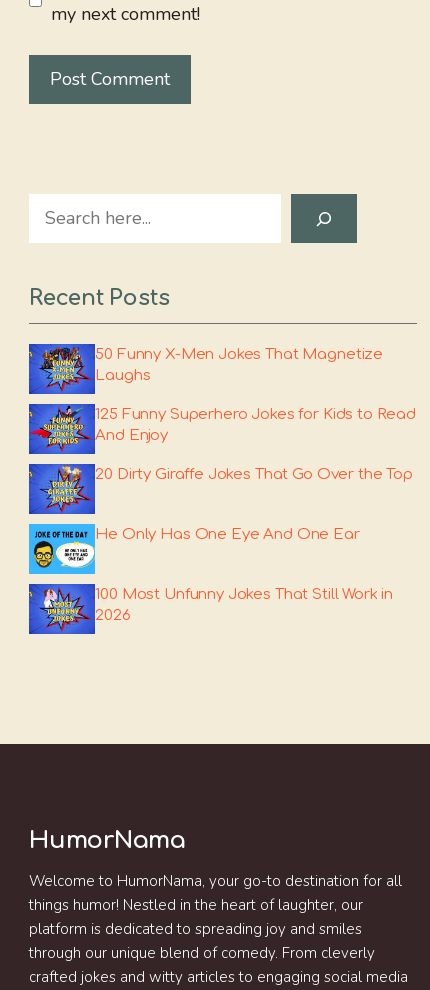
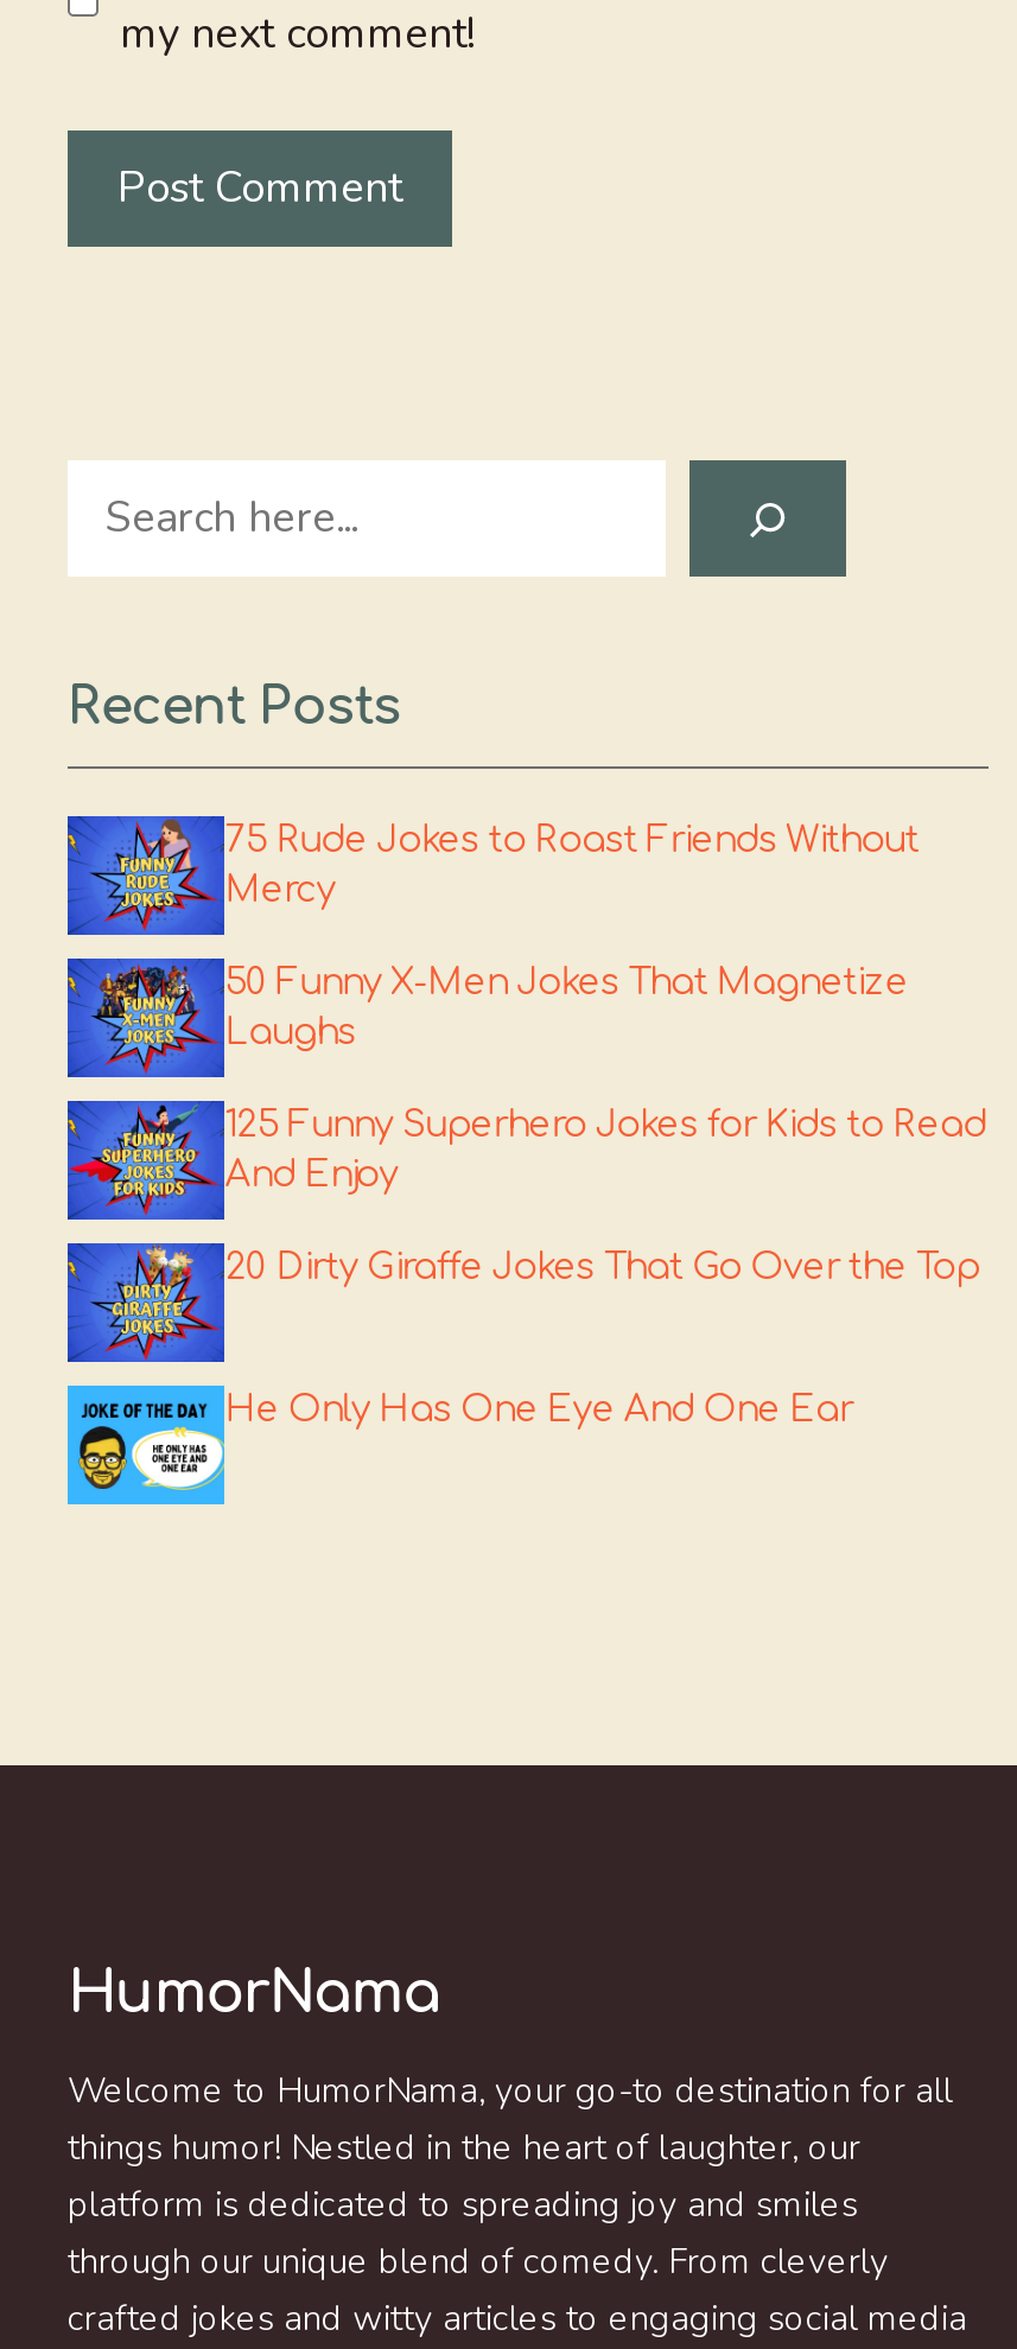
+ [image]
+ 75 Rude Jokes to Roast Friends Without
+ Mercy

moved down: [image] | 50 Funny X-Men Jokes That Magnetize | Laughs | 125 Funny Superhero Jokes for Kids to Read | And Enjoy | 20 Dirty Giraffe Jokes That Go Over the Top | He Only Has One Eye And One Ear

moved down: [image]

- [image]
- 100 Most Unfunny Jokes That Still Work in
- 2026
